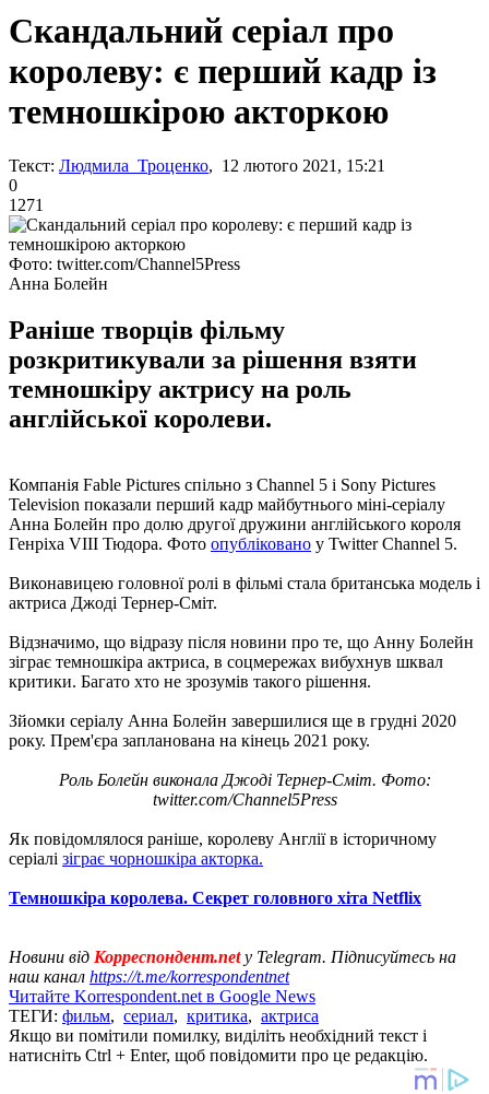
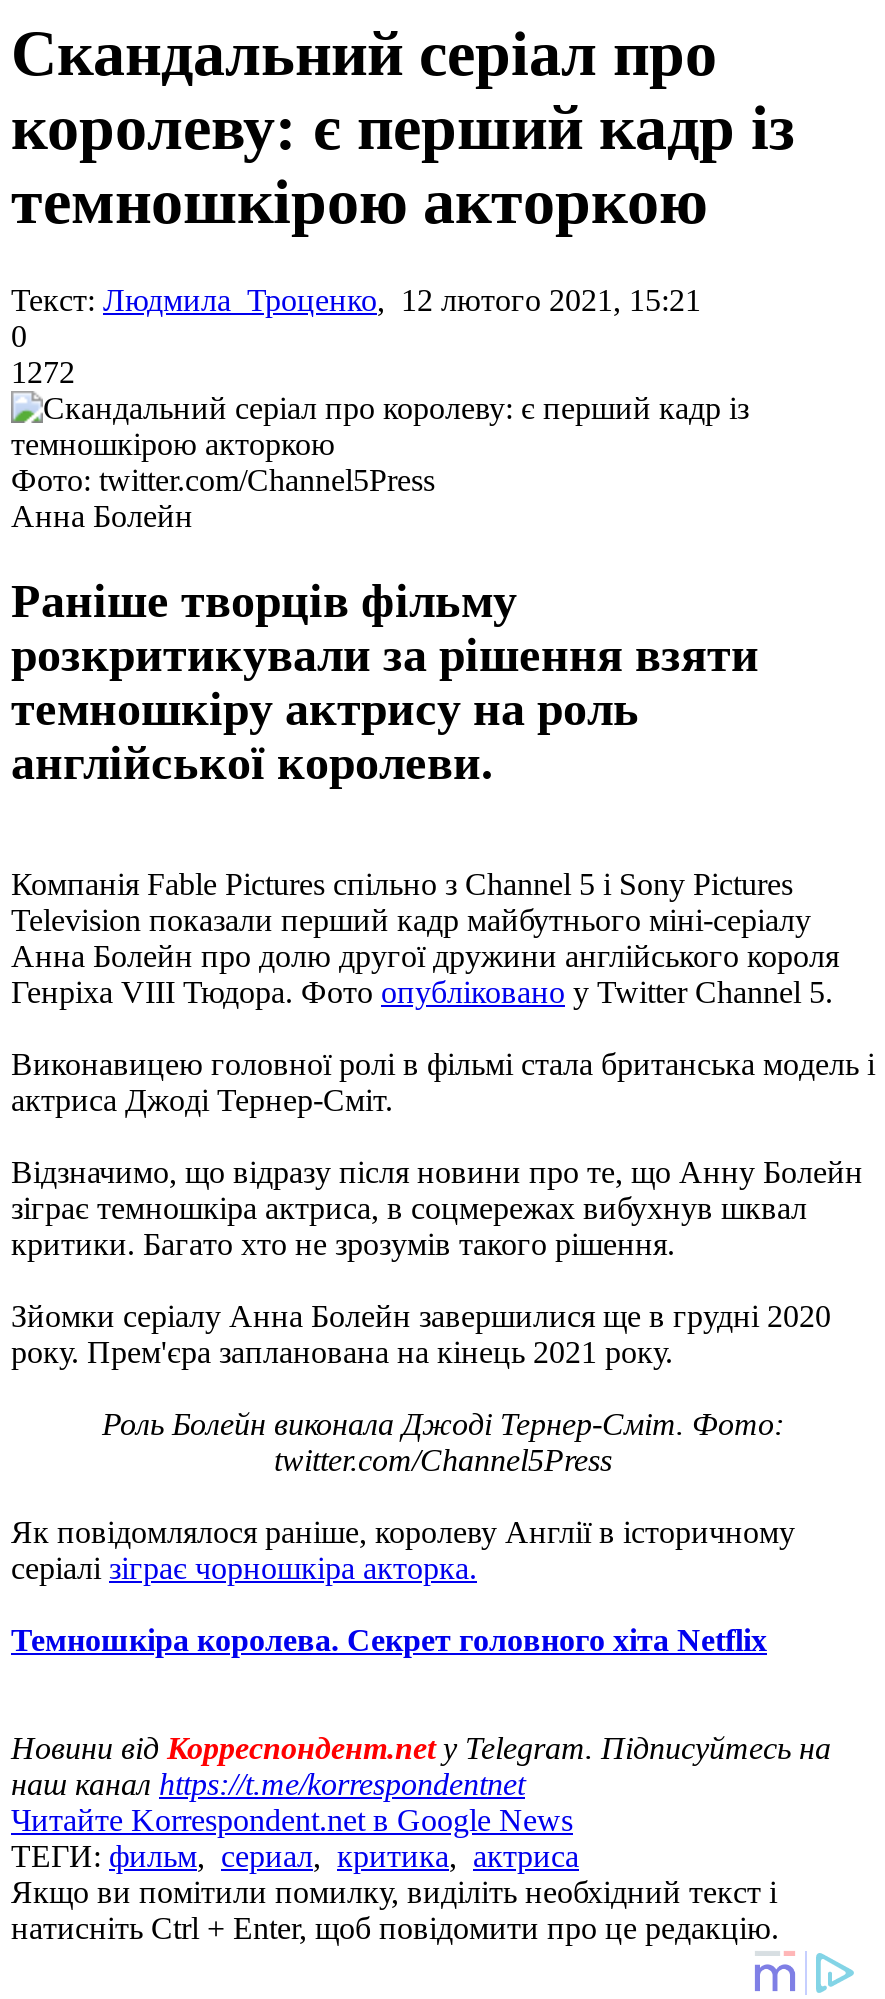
- 1271
+ 1272
